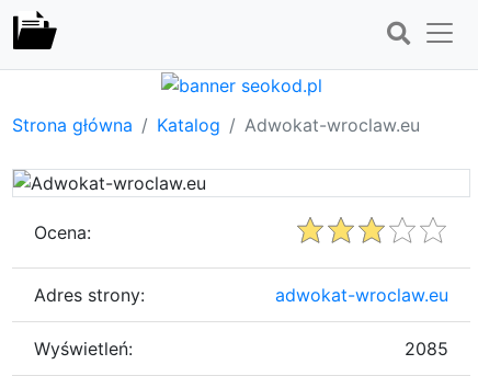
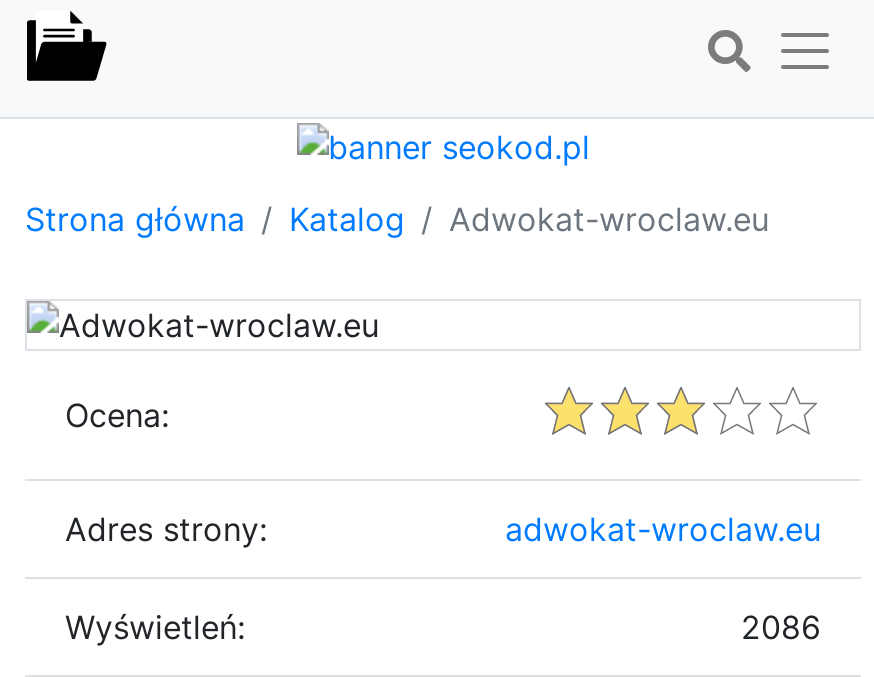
- 2085
+ 2086
